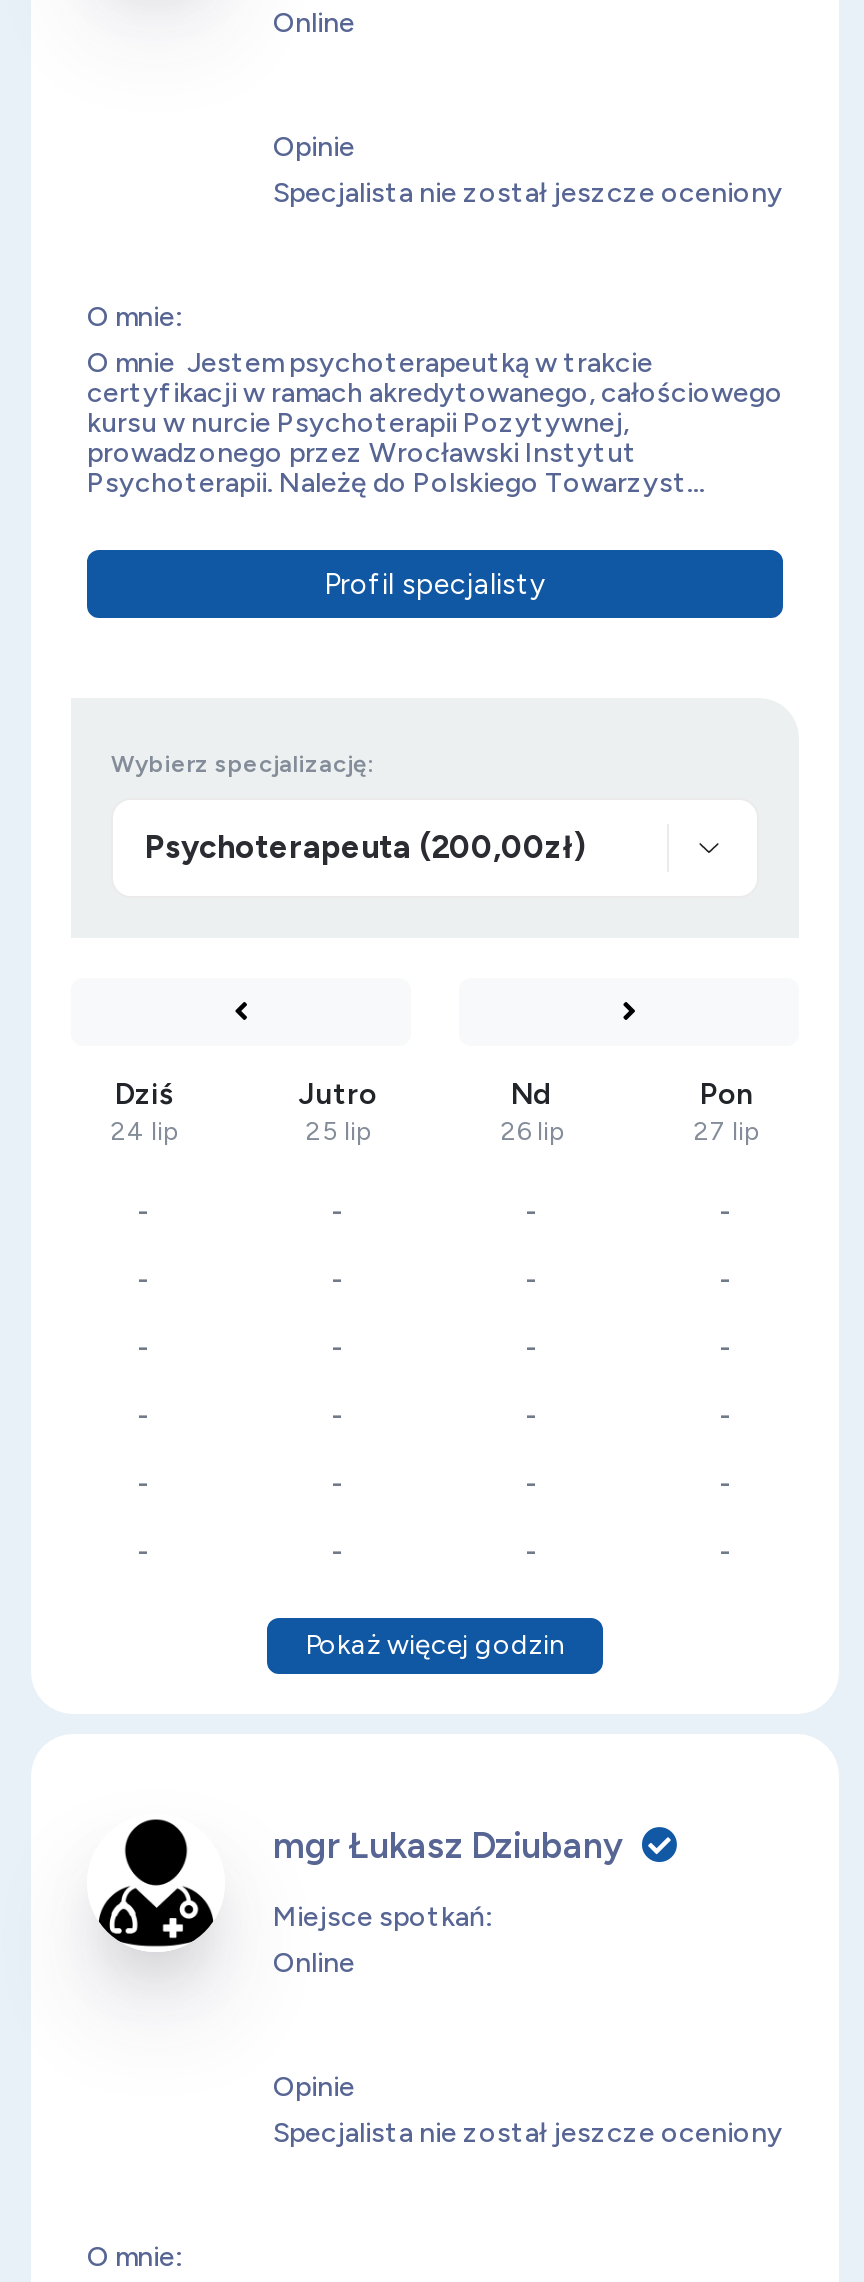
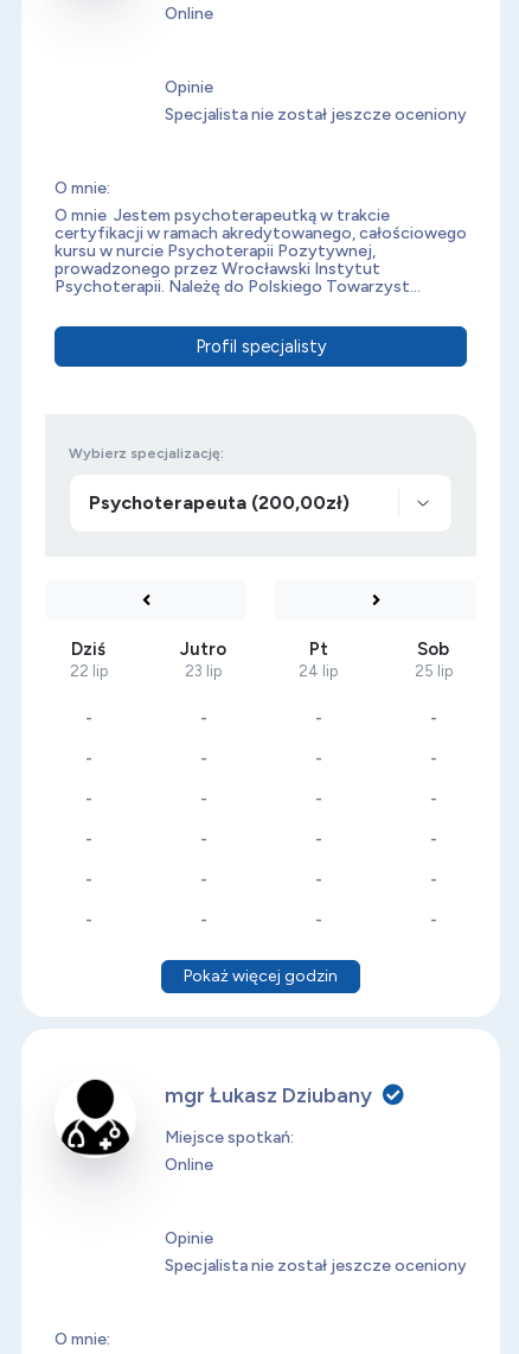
- Nd
- 26 lip
+ Pt
+ 24 lip

- Pon
- 27 lip
+ Sob
+ 25 lip

- 24 lip
+ 22 lip

- 25 lip
+ 23 lip
